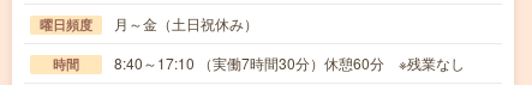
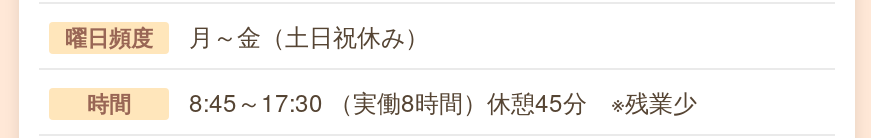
- 8:40～17:10 （実働7時間30分）休憩60分 ※残業なし
+ 8:45～17:30 （実働8時間）休憩45分 ※残業少
